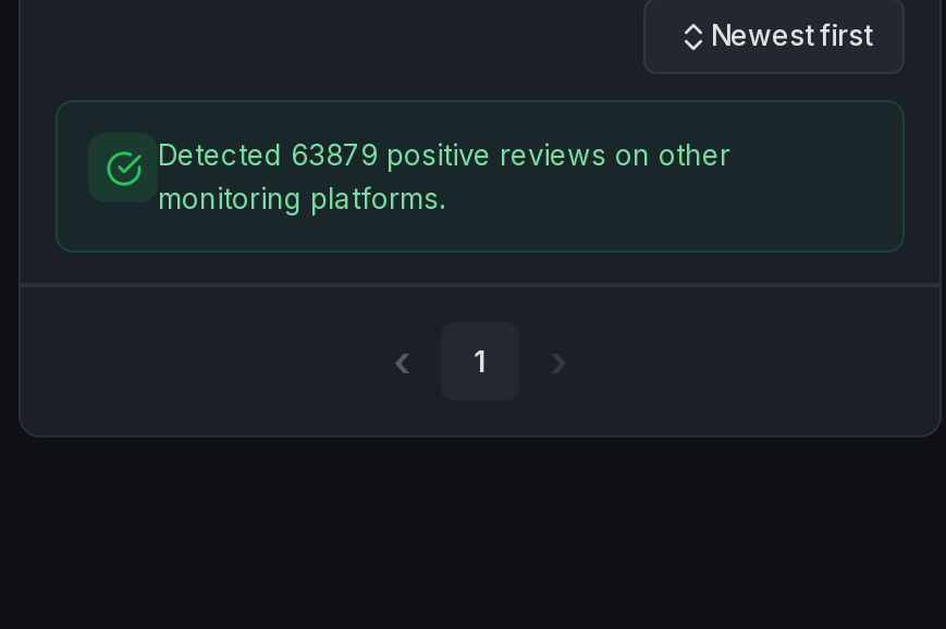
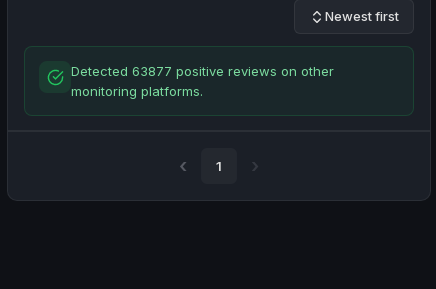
- Detected 63879 positive reviews on other
+ Detected 63877 positive reviews on other
